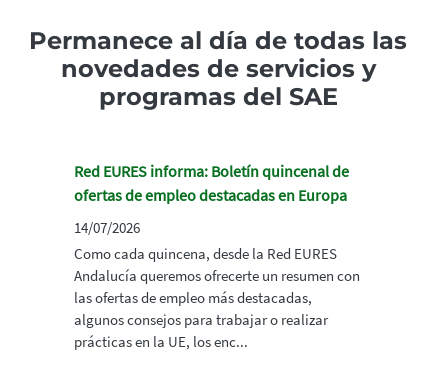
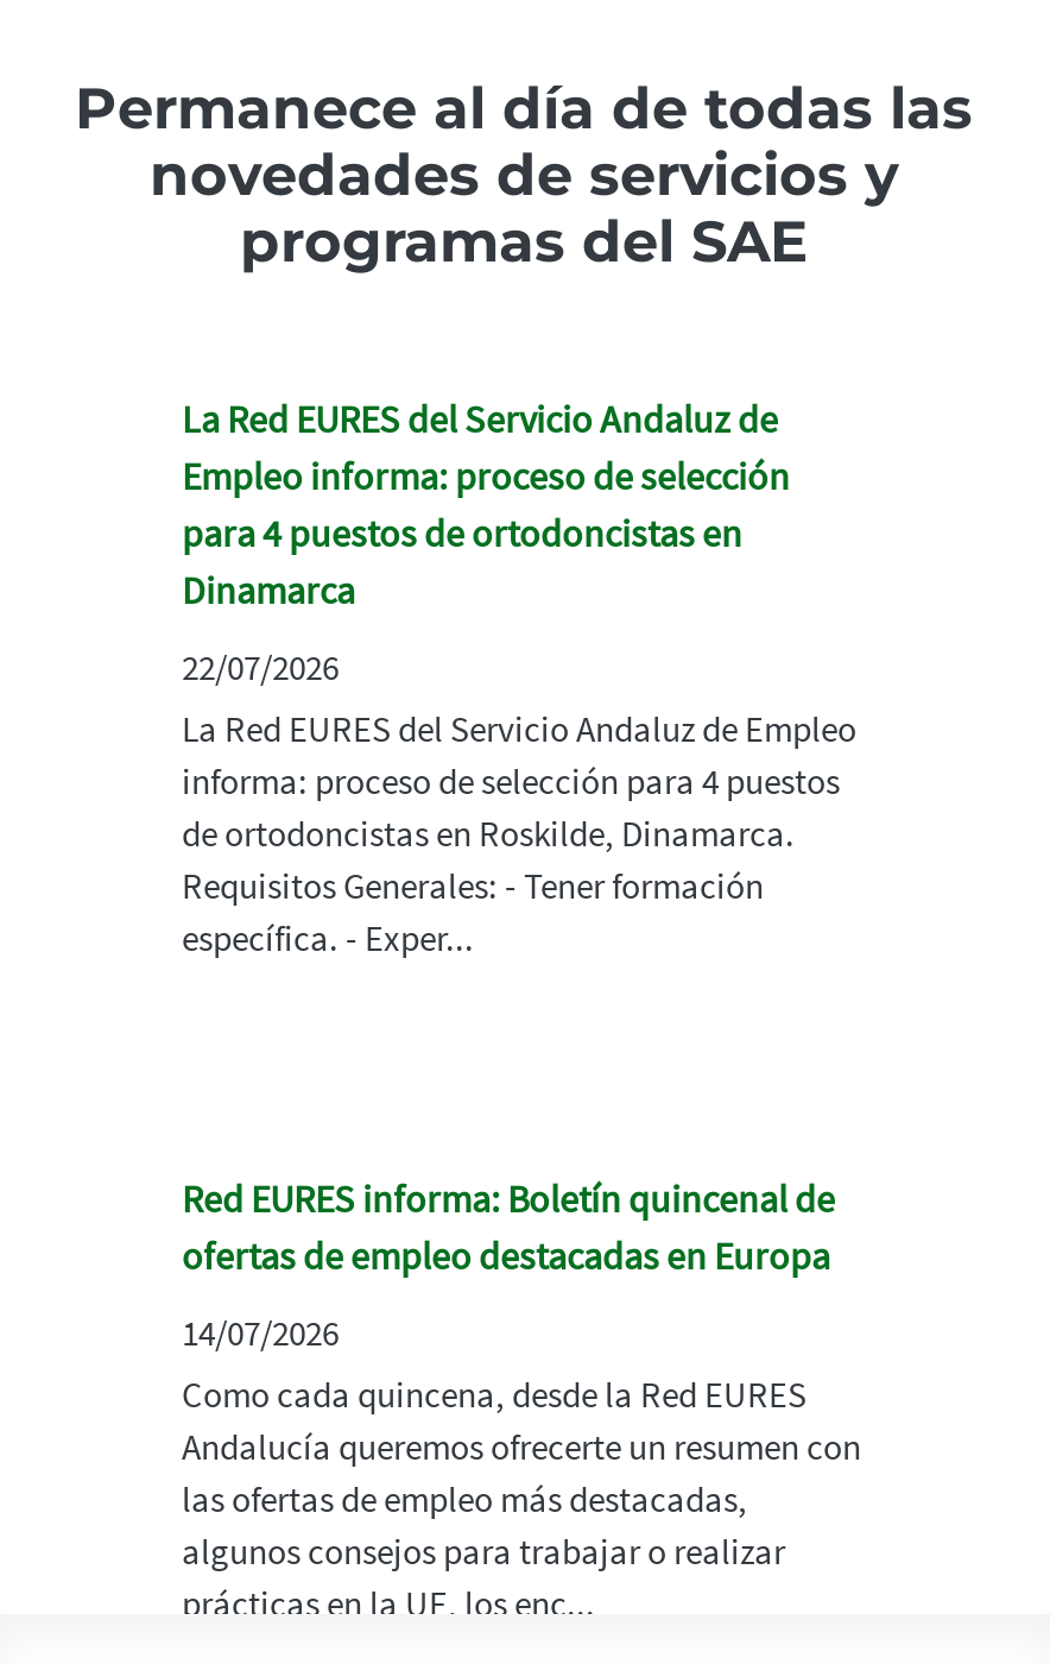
+ La Red EURES del Servicio Andaluz de
+ Empleo informa: proceso de selección
+ para 4 puestos de ortodoncistas en
+ Dinamarca
+ 22/07/2026
+ La Red EURES del Servicio Andaluz de Empleo
+ informa: proceso de selección para 4 puestos
+ de ortodoncistas en Roskilde, Dinamarca.
+ Requisitos Generales: - Tener formación
+ específica. - Exper...
